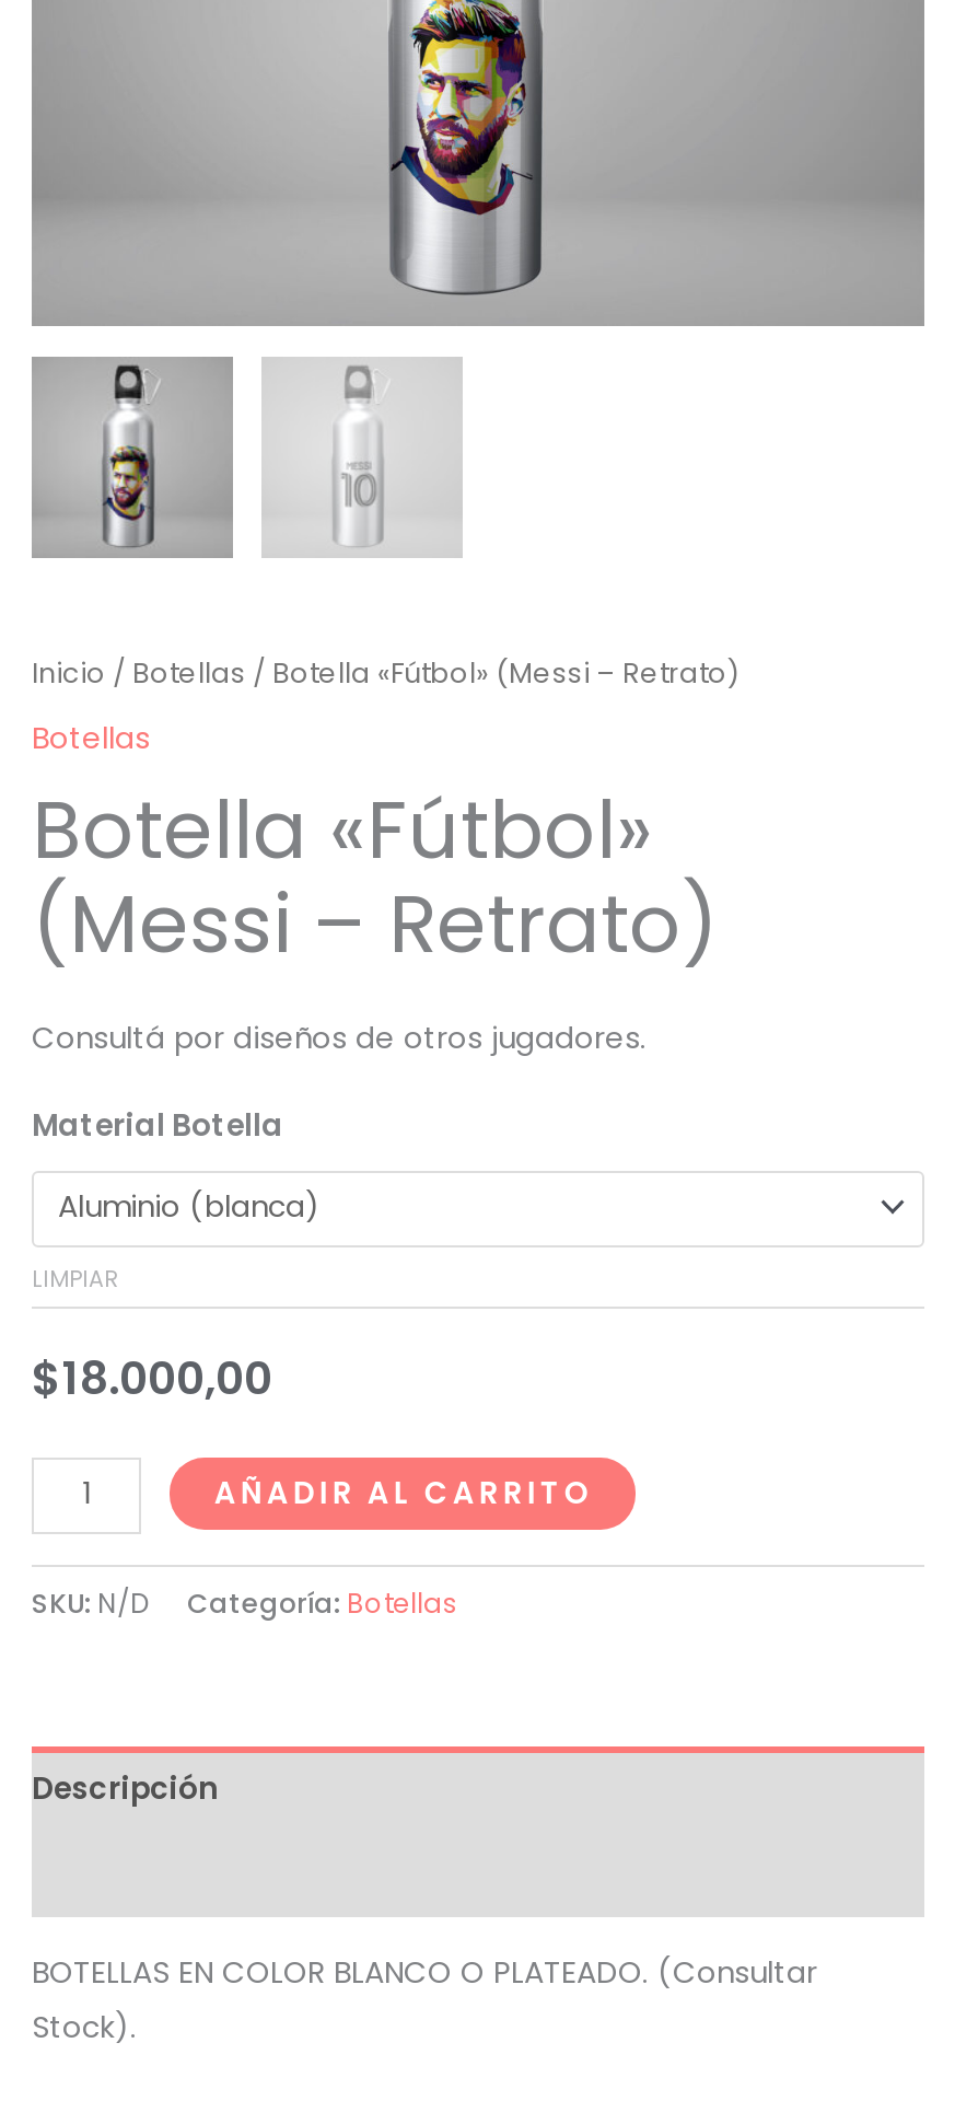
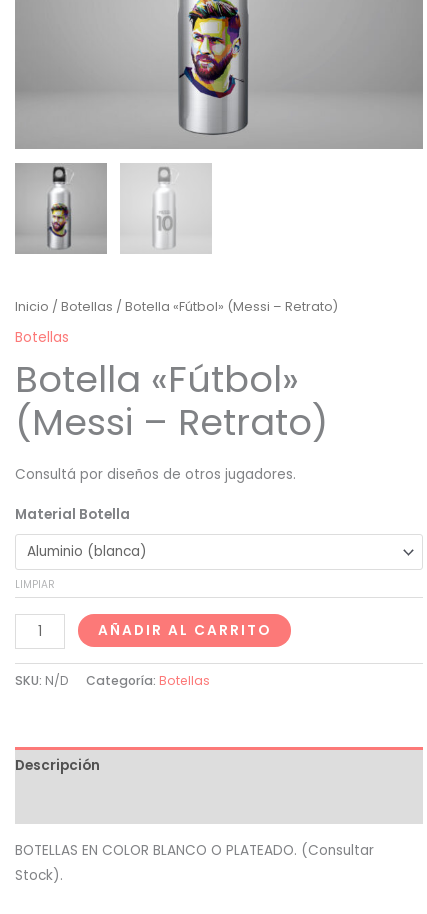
- $18.000,00
